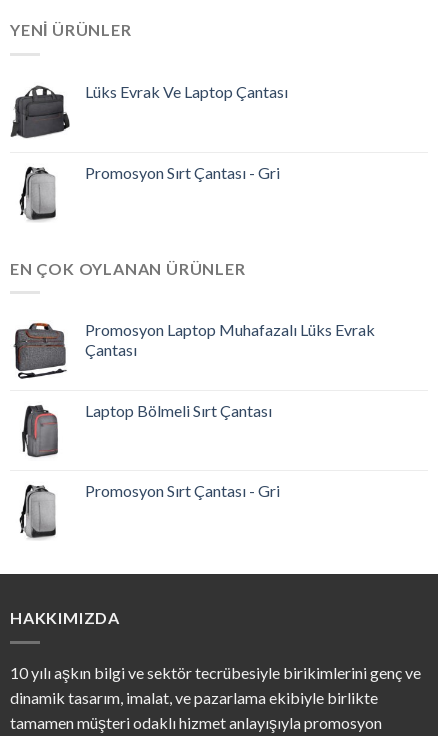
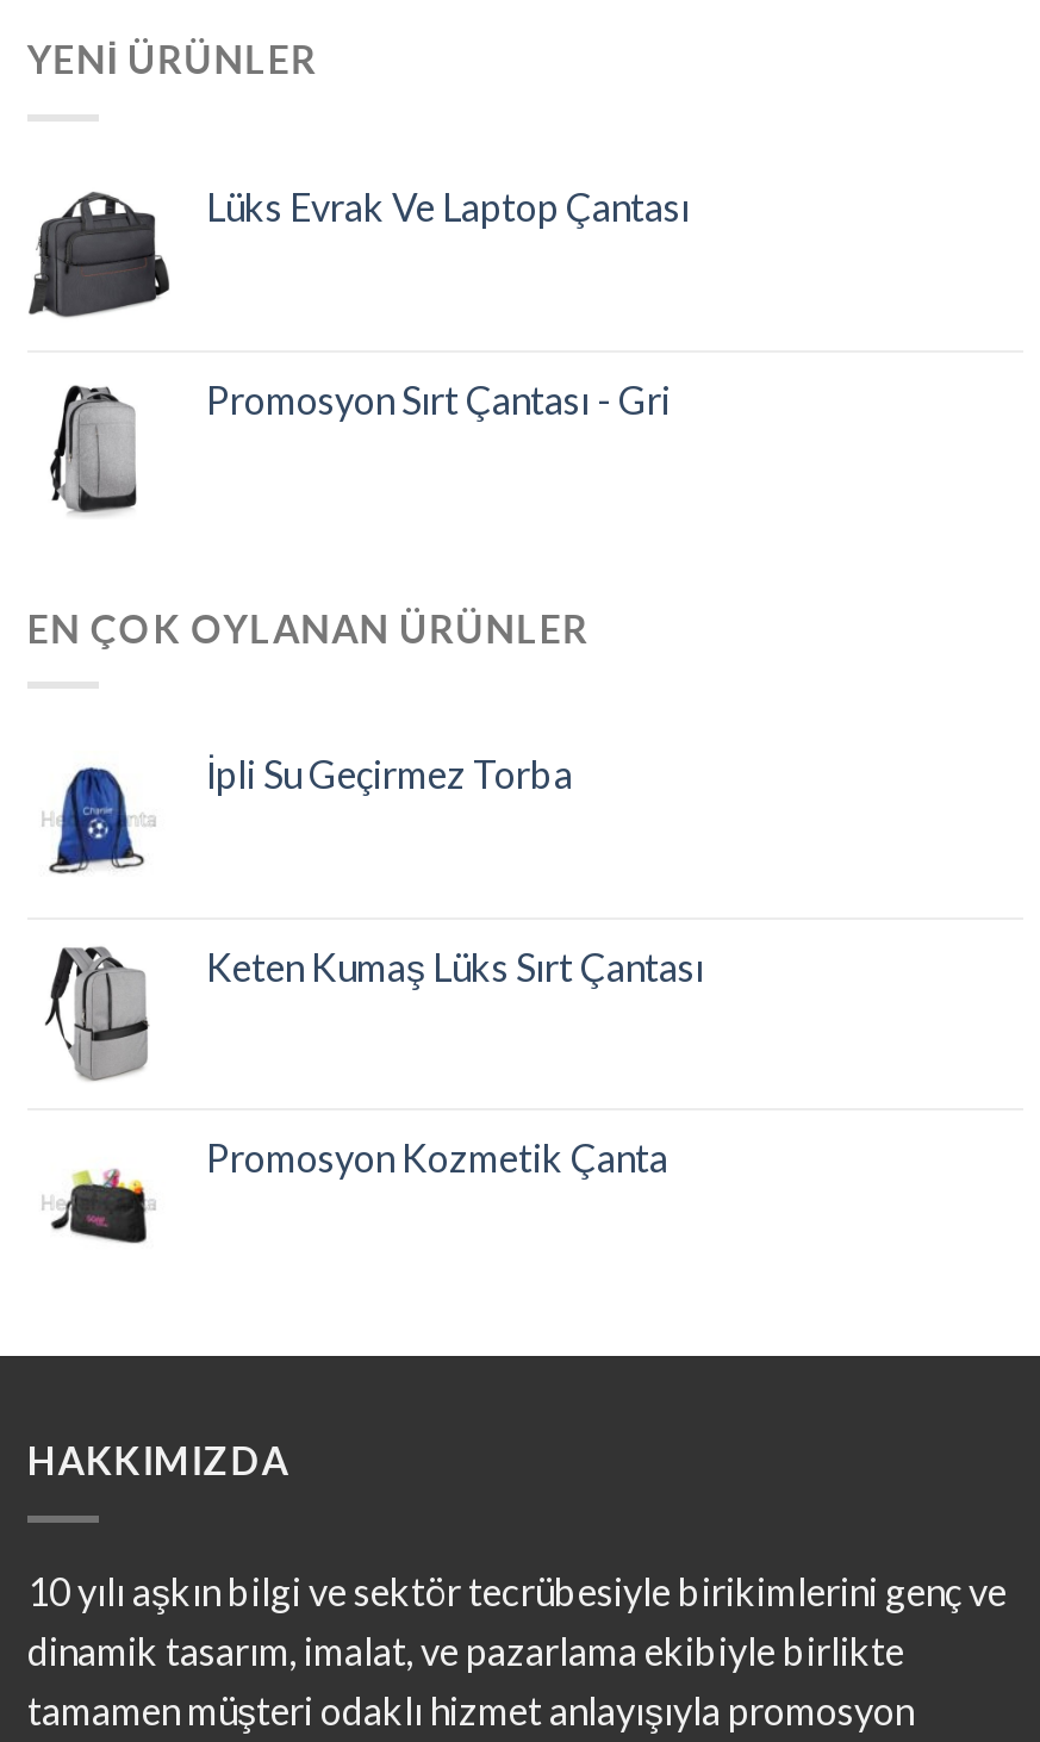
- [image]
- Promosyon Laptop Muhafazalı Lüks Evrak
- Çantası
+ [image]
+ İpli Su Geçirmez Torba

- [image]
- Laptop Bölmeli Sırt Çantası
+ [image]
+ Keten Kumaş Lüks Sırt Çantası

- [image]
- Promosyon Sırt Çantası - Gri
+ [image]
+ Promosyon Kozmetik Çanta
